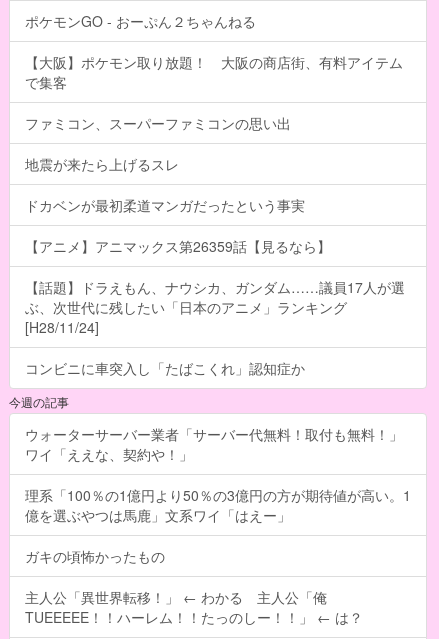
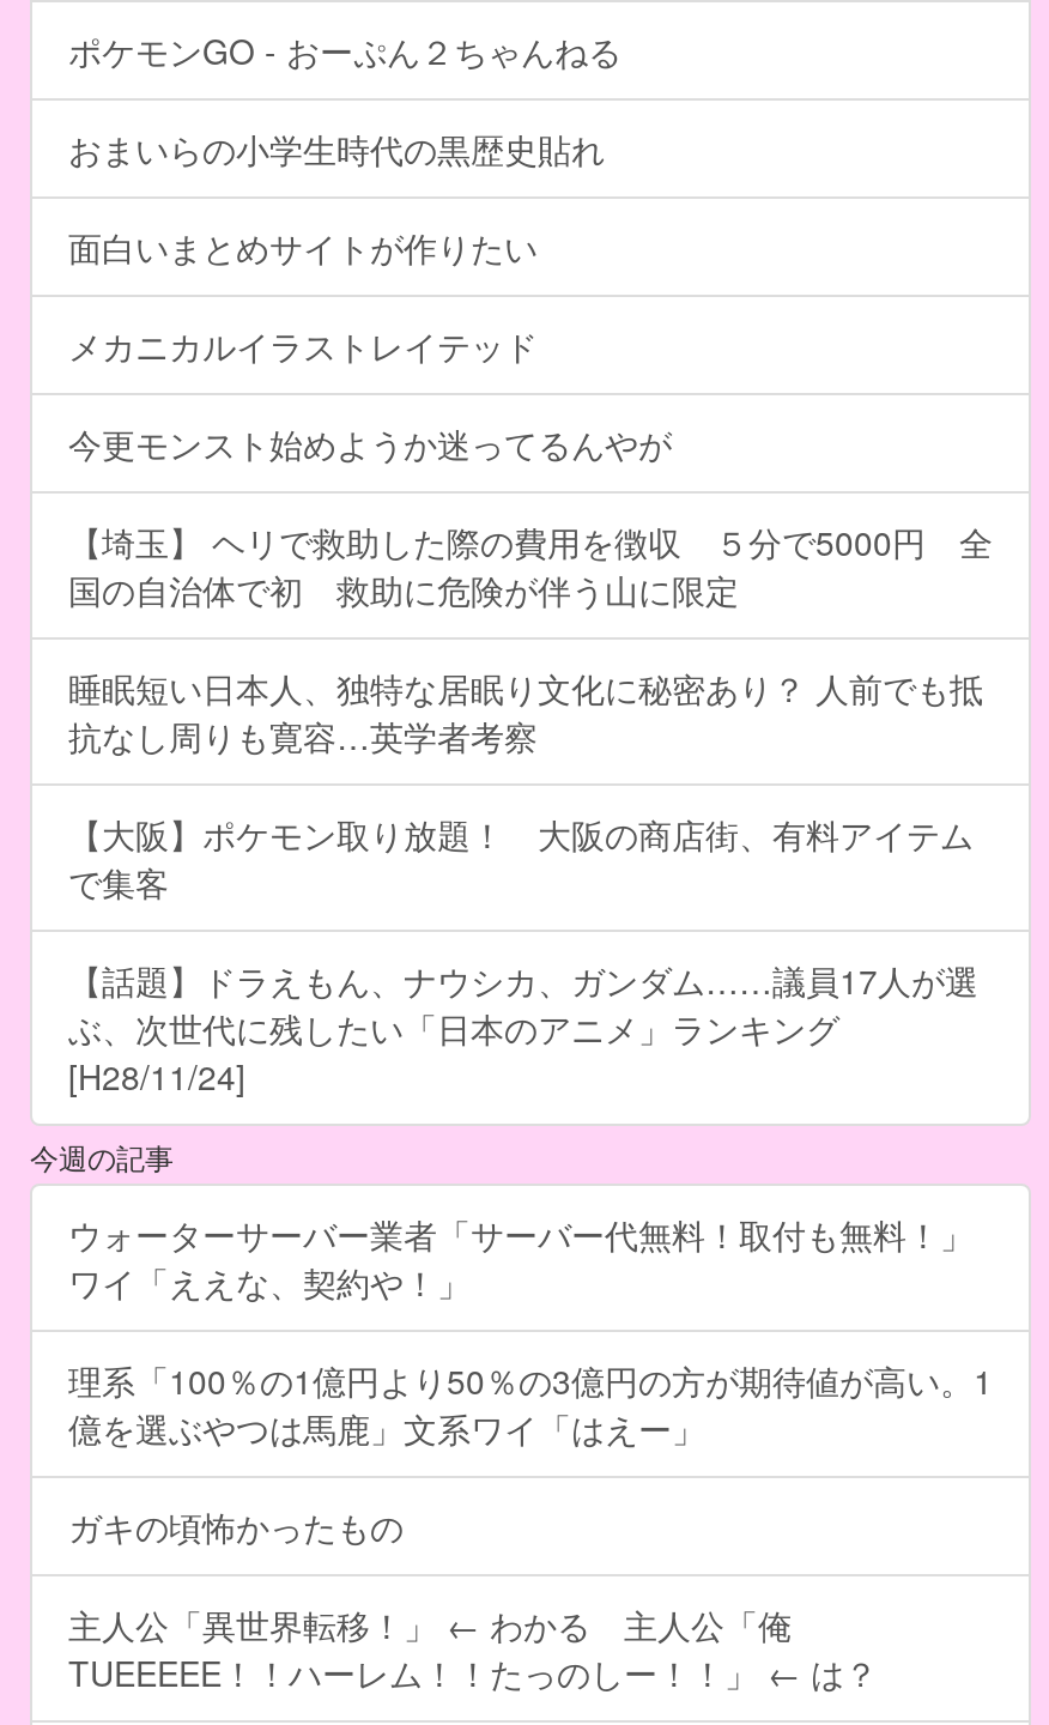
+ おまいらの小学生時代の黒歴史貼れ
+ 面白いまとめサイトが作りたい
+ メカニカルイラストレイテッド
+ 今更モンスト始めようか迷ってるんやが
+ 【埼玉】 ヘリで救助した際の費用を徴収 ５分で5000円 全
+ 国の自治体で初 救助に危険が伴う山に限定
+ 睡眠短い日本人、独特な居眠り文化に秘密あり？ 人前でも抵
+ 抗なし周りも寛容…英学者考察

moved down: 【大阪】ポケモン取り放題！ 大阪の商店街、有料アイテム | で集客

- ファミコン、スーパーファミコンの思い出
- 地震が来たら上げるスレ
- ドカベンが最初柔道マンガだったという事実
- 【アニメ】アニマックス第26359話【見るなら】

moved down: 【話題】ドラえもん、ナウシカ、ガンダム……議員17人が選 | ぶ、次世代に残したい「日本のアニメ」ランキング | [H28/11/24]

- コンビニに車突入し「たばこくれ」認知症か
